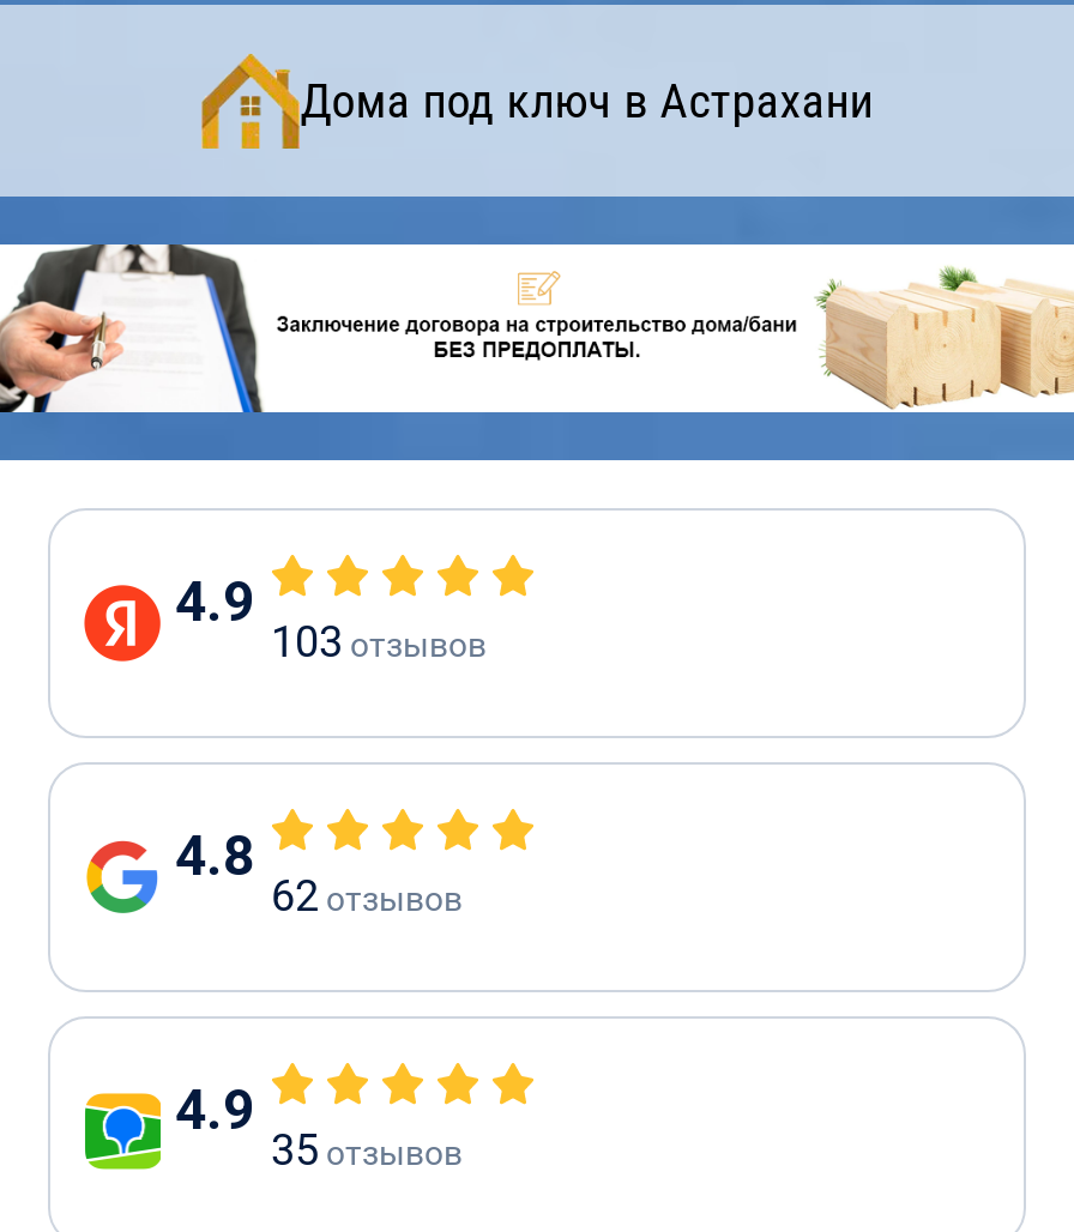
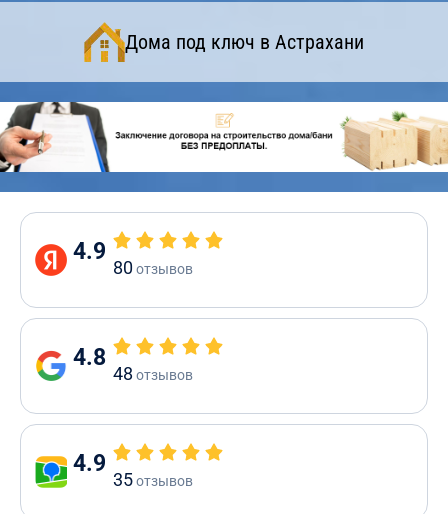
- 103 отзывов
+ 80 отзывов

- 62 отзывов
+ 48 отзывов
